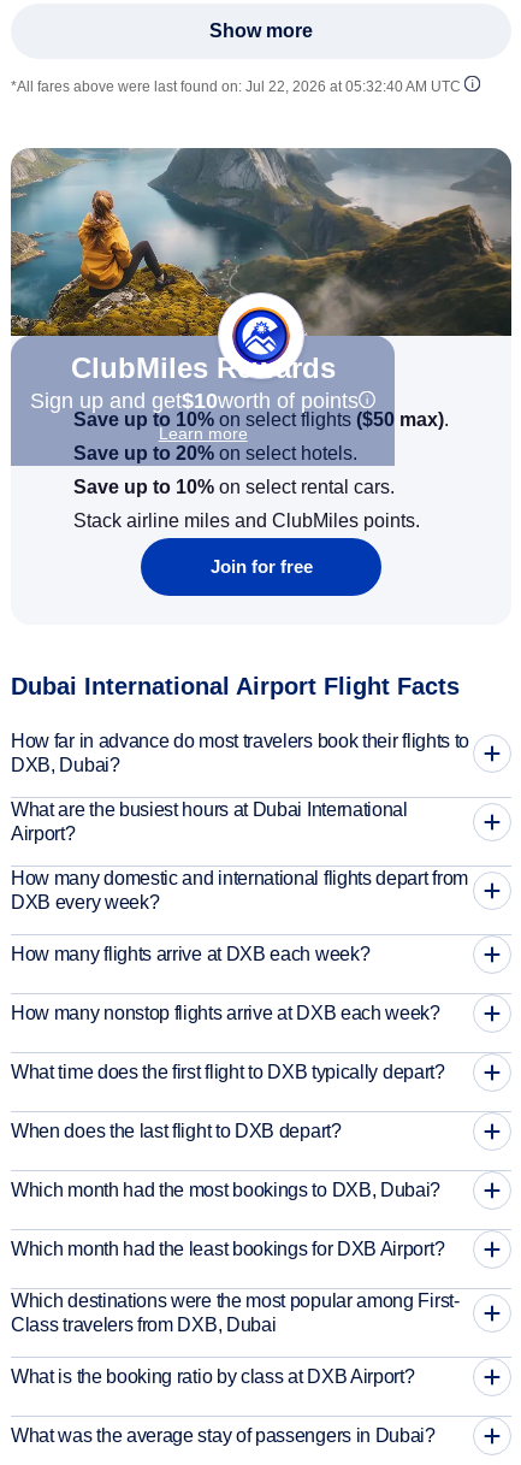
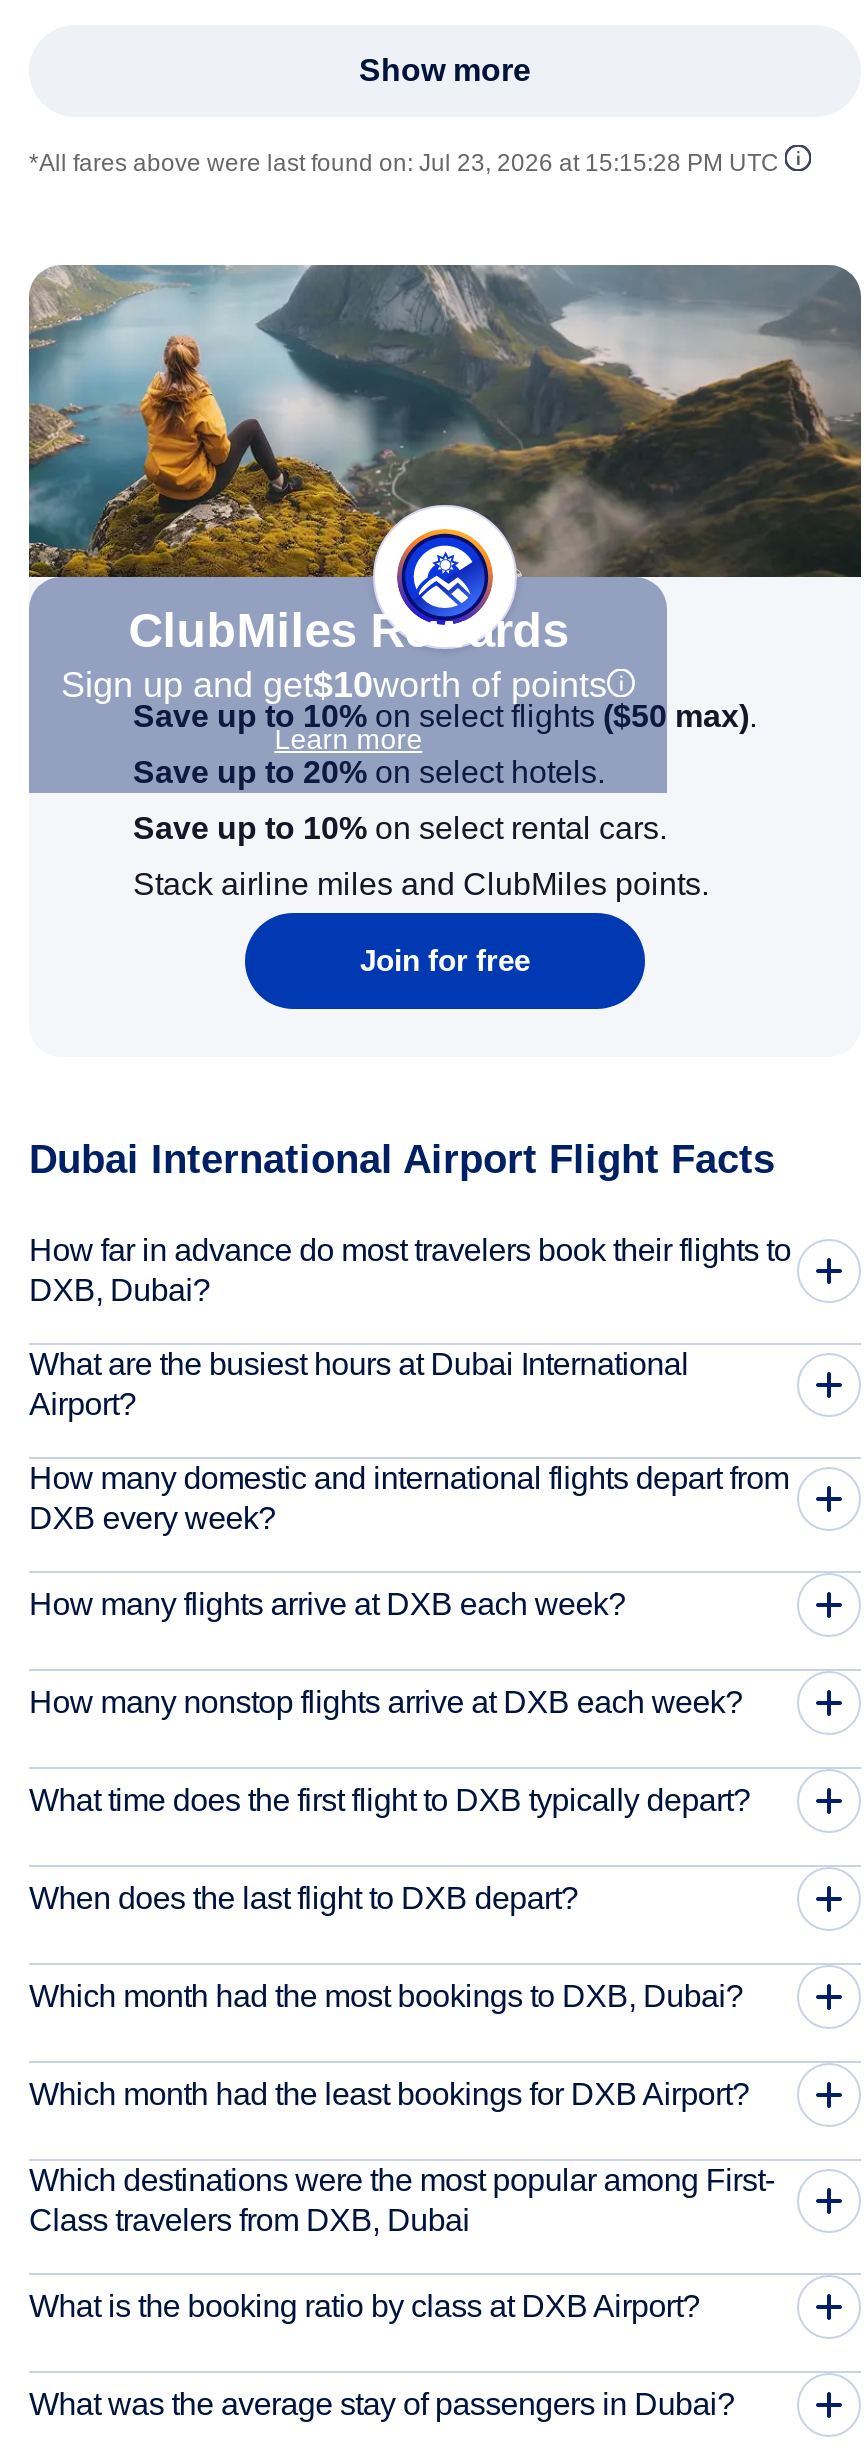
- *All fares above were last found on: Jul 22, 2026 at 05:32:40 AM UTC
+ *All fares above were last found on: Jul 23, 2026 at 15:15:28 PM UTC
